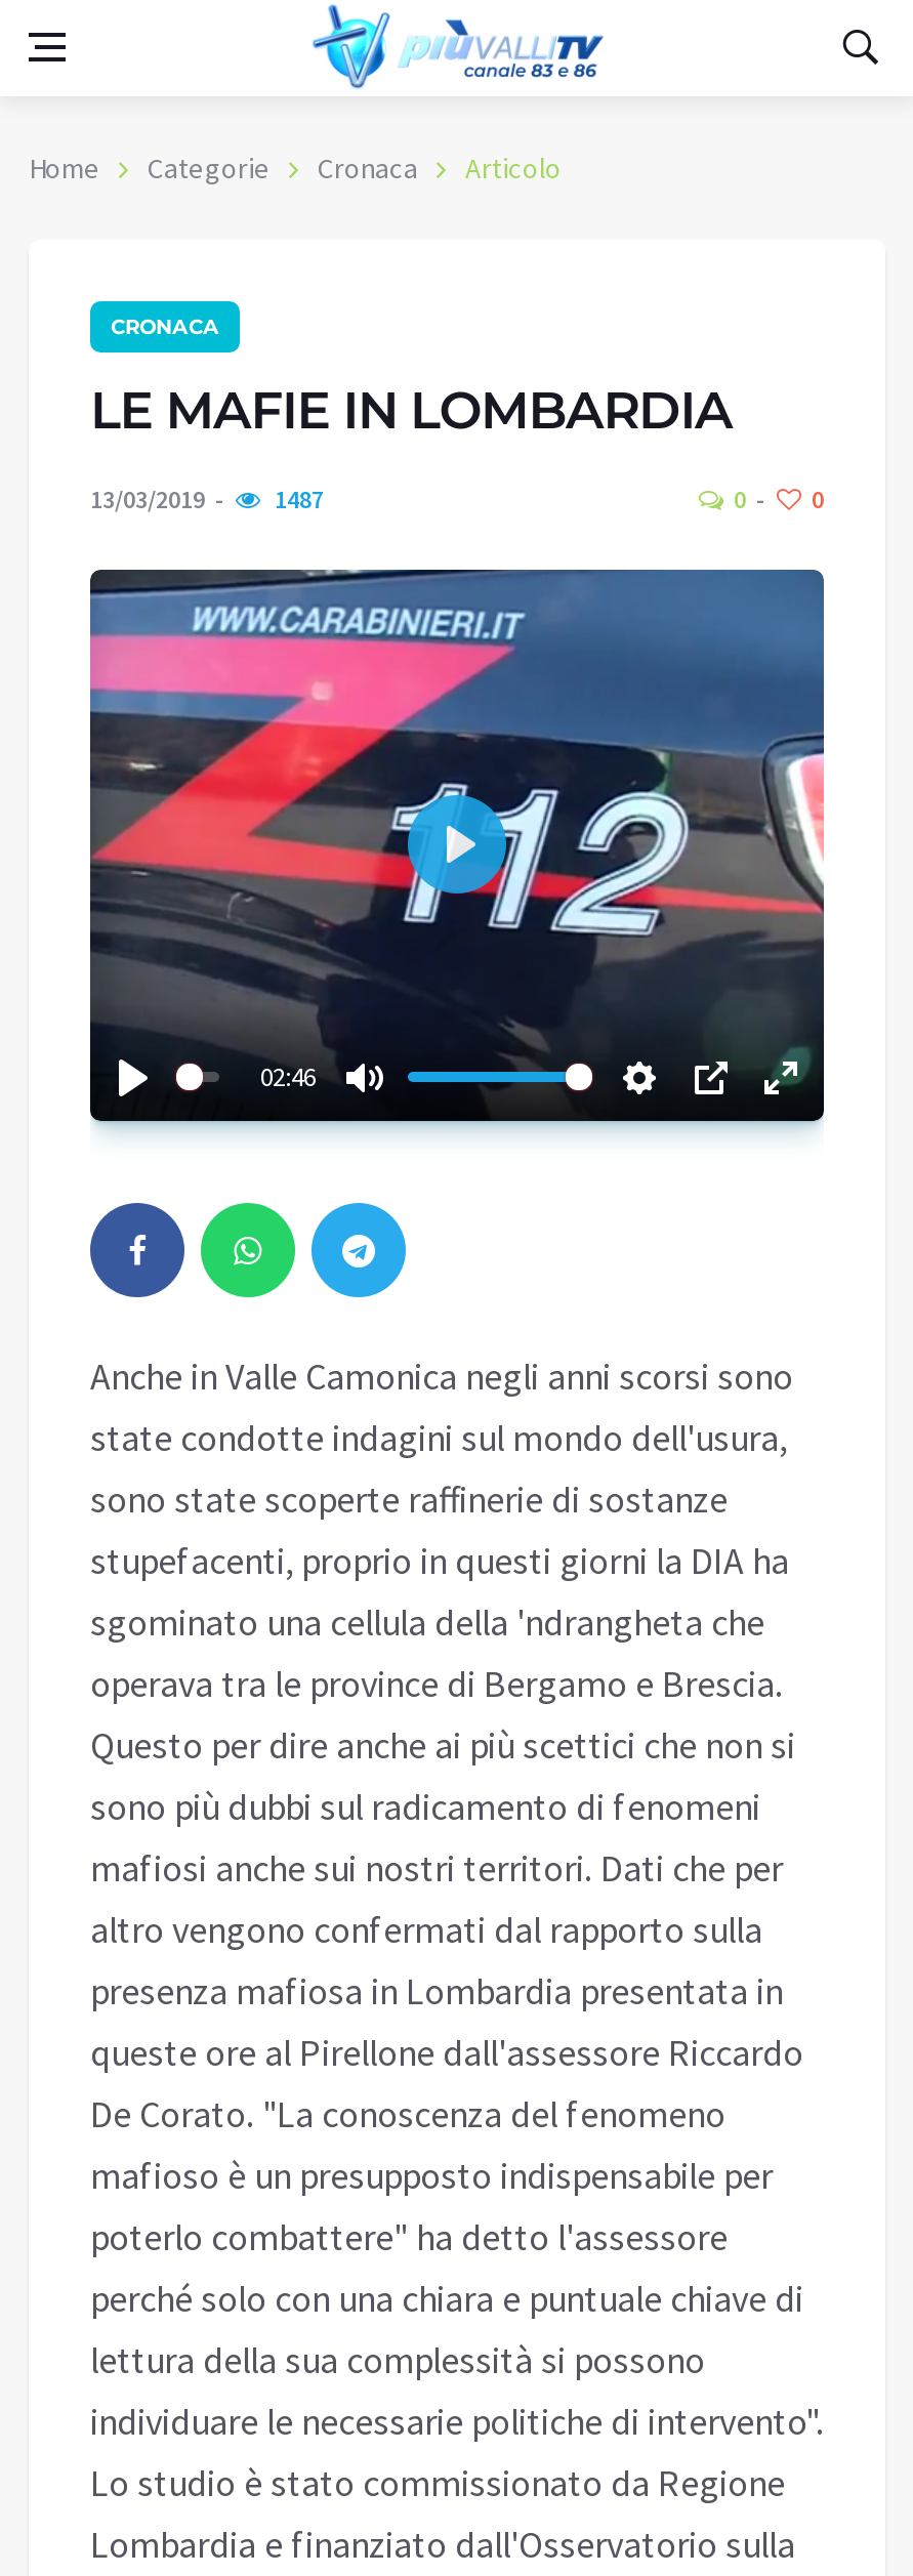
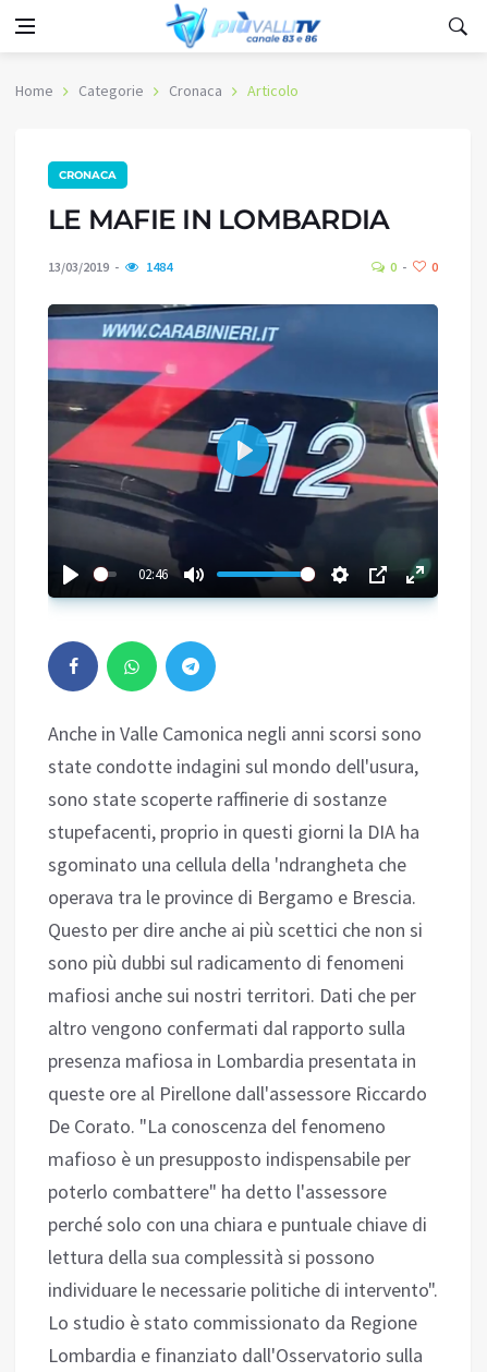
- 1487
+ 1484
